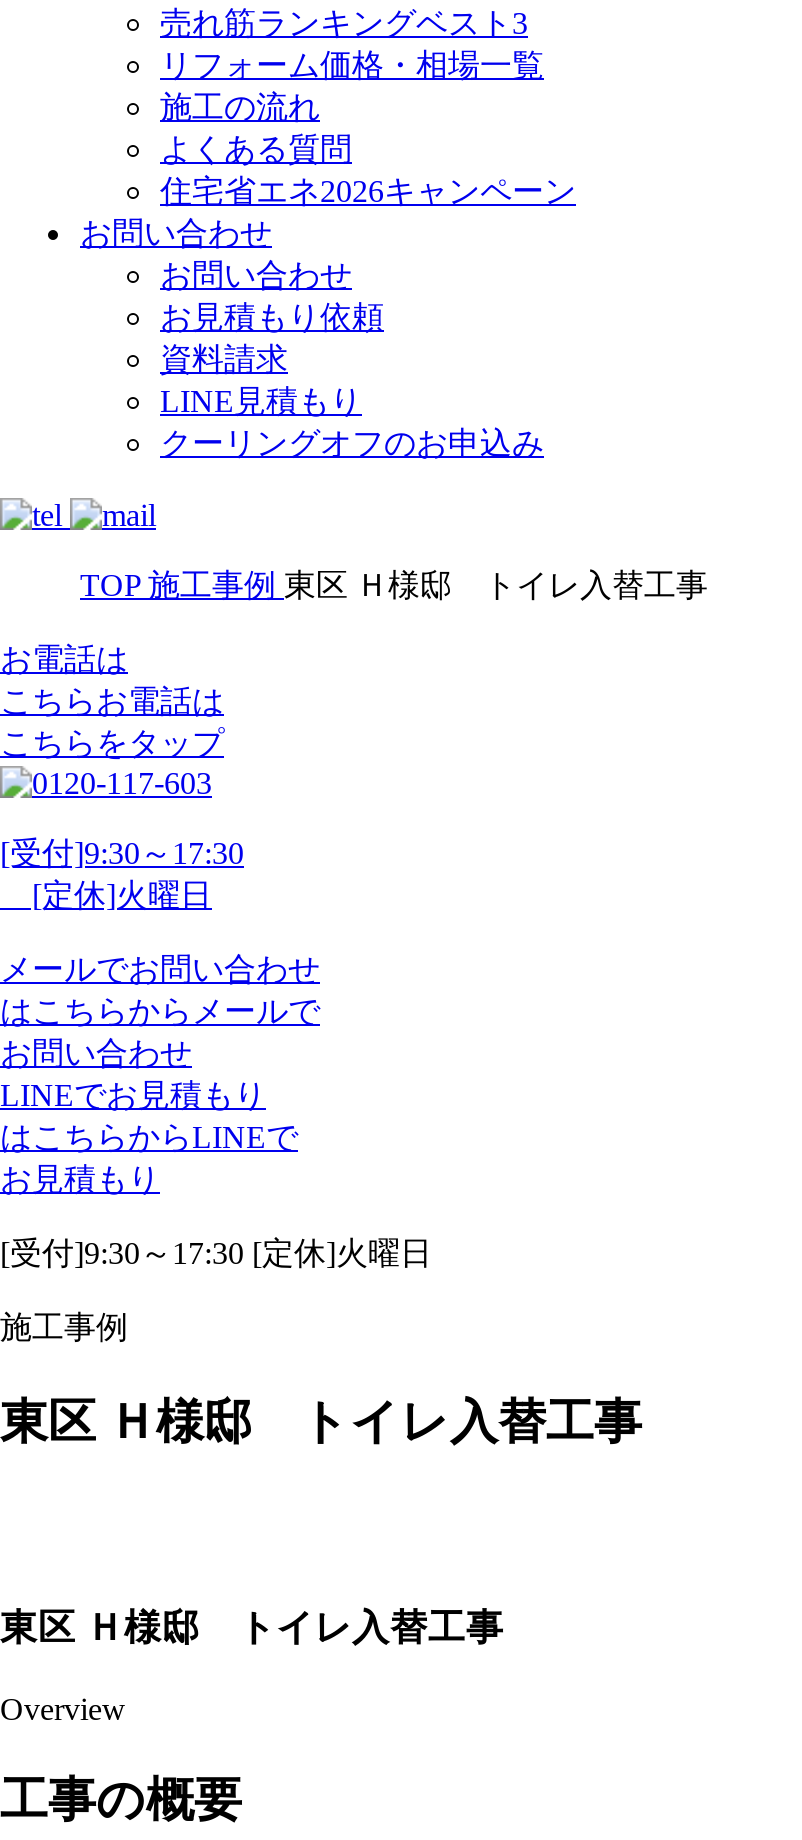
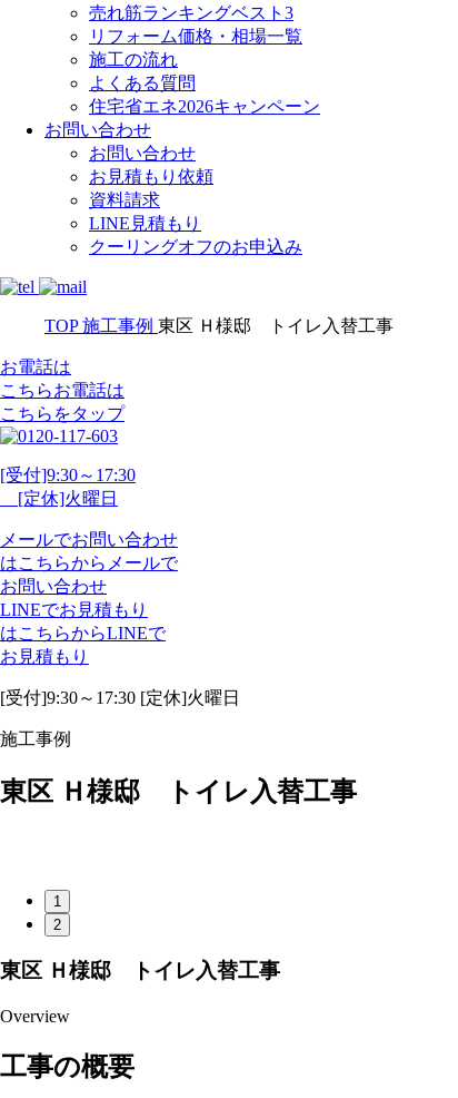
+ 1
+ 2
